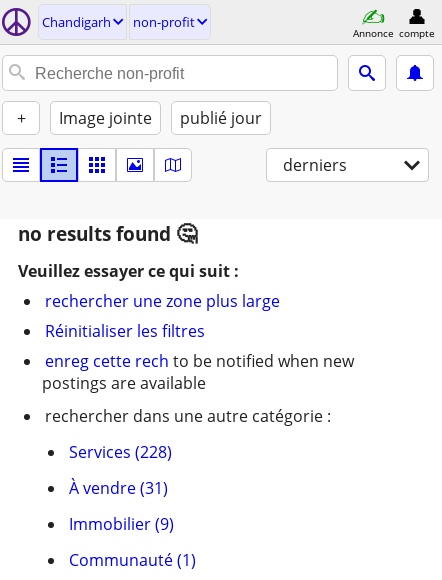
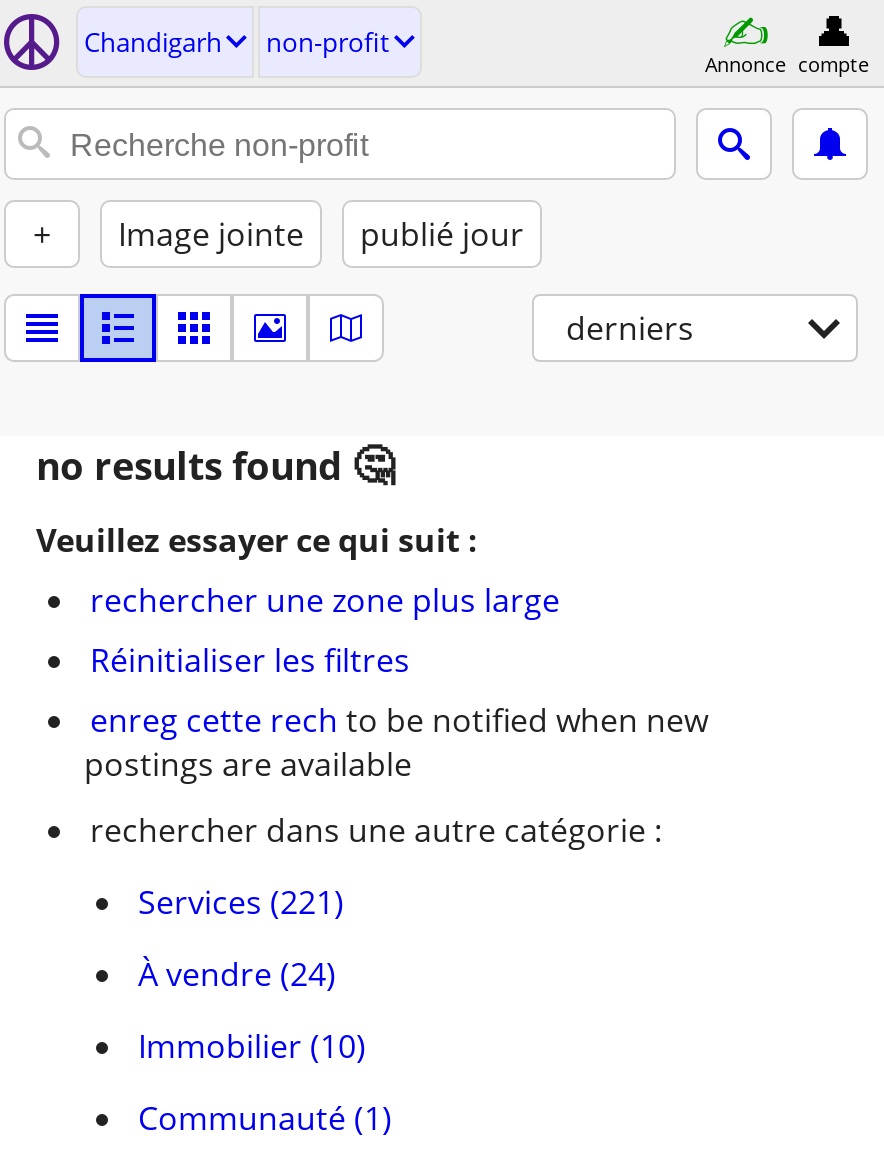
- Services (228)
+ Services (221)

- À vendre (31)
+ À vendre (24)

- Immobilier (9)
+ Immobilier (10)
